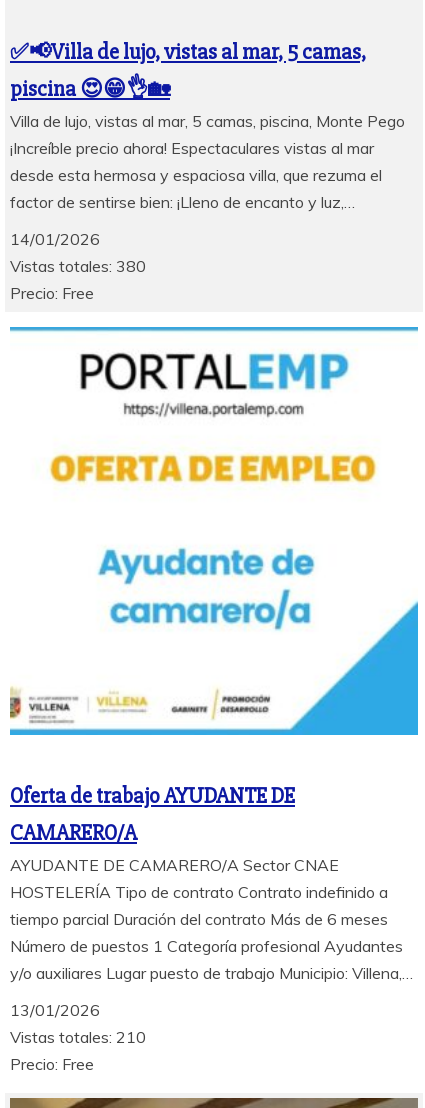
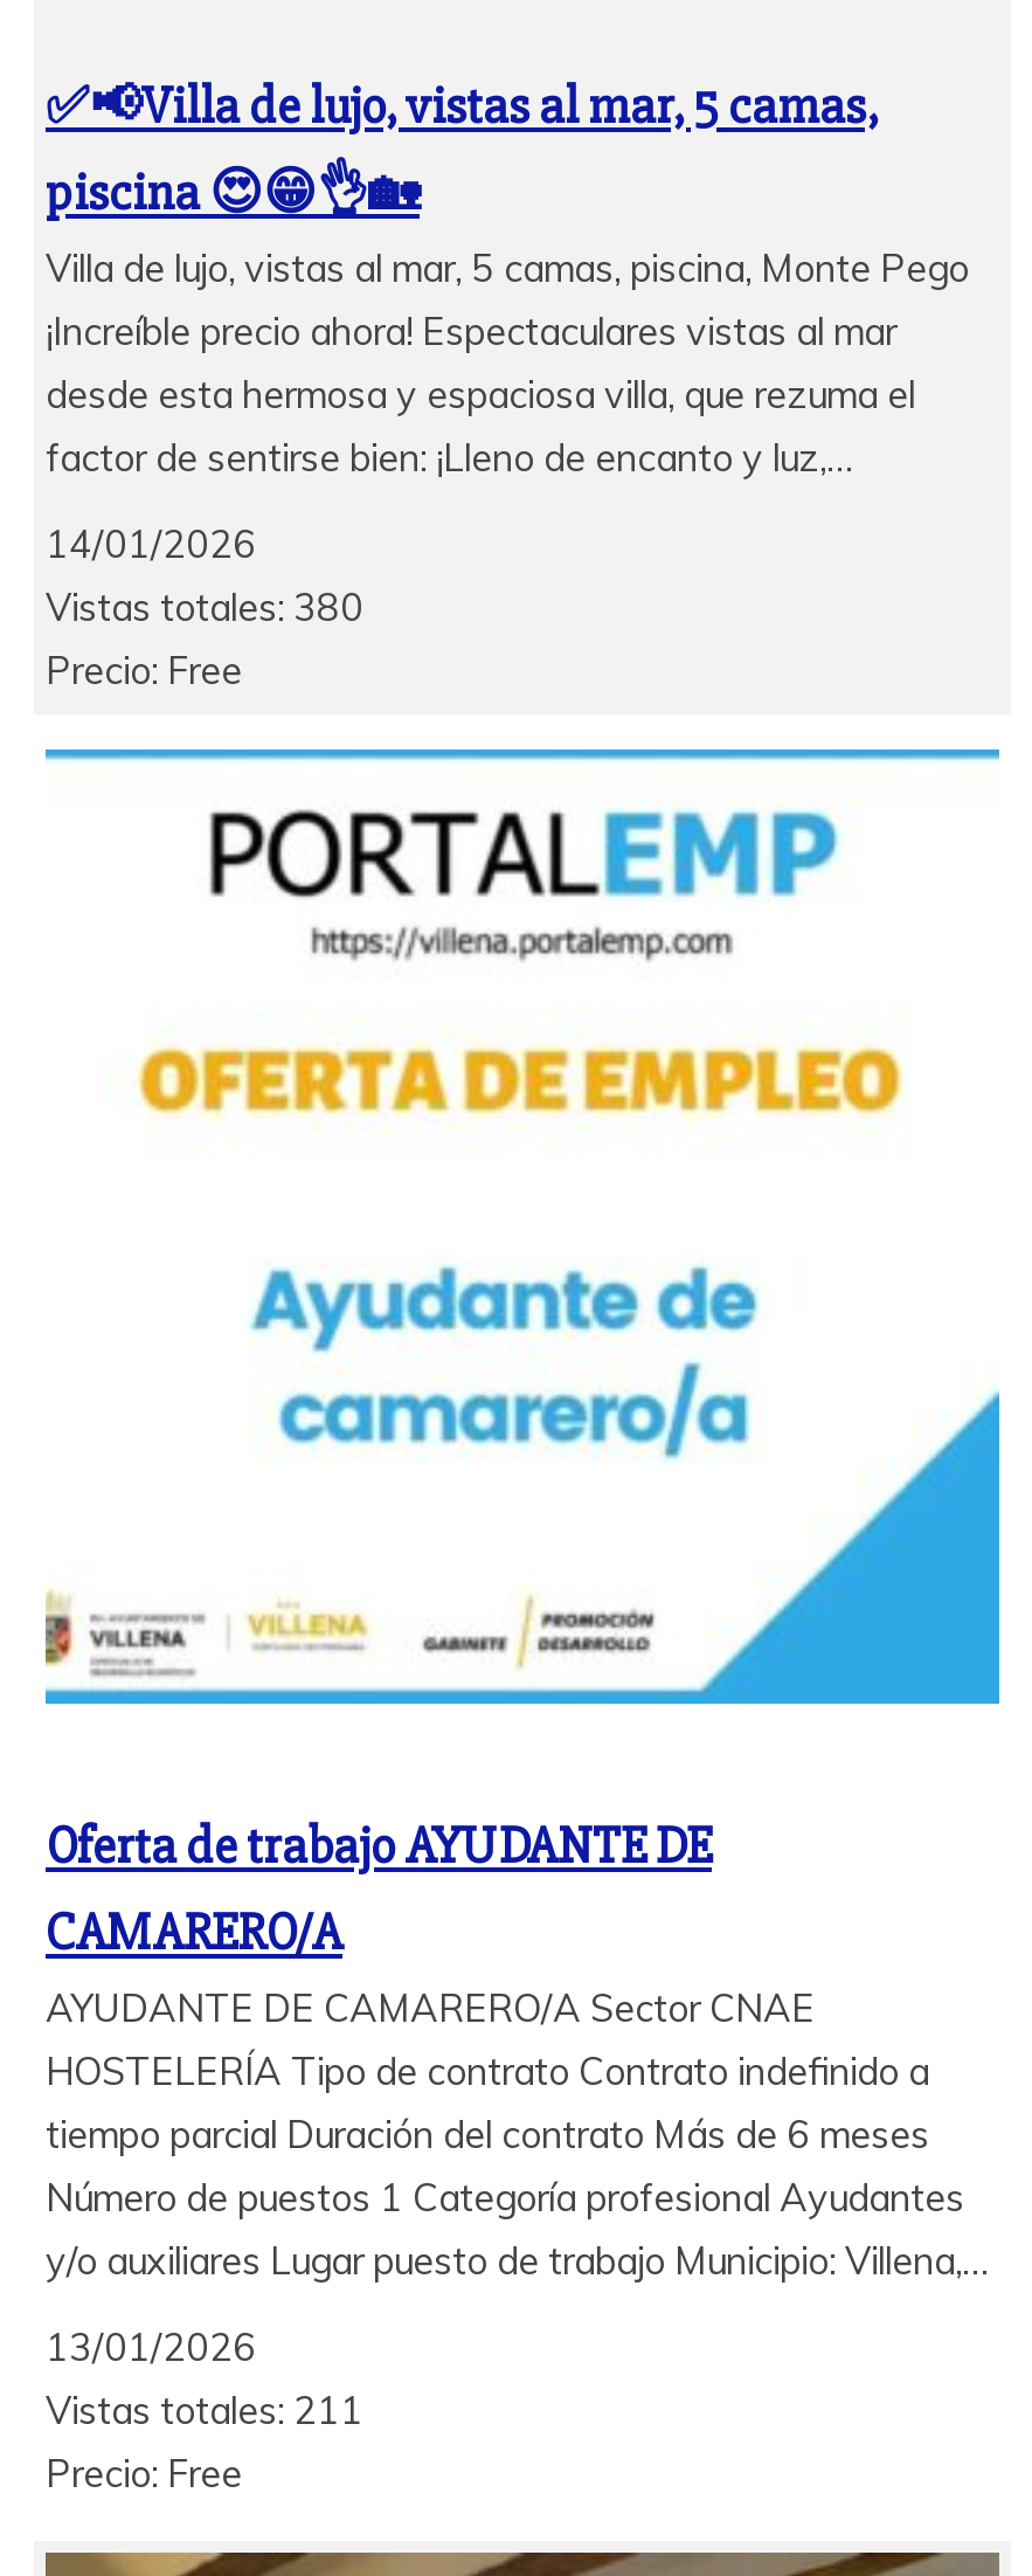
- Vistas totales: 210
+ Vistas totales: 211
